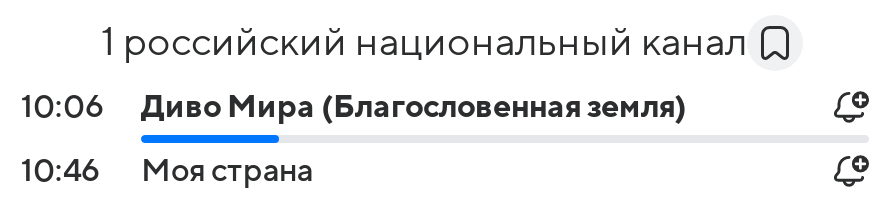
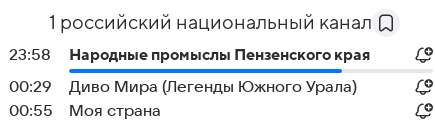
- 10:06
- Диво Мира (Благословенная земля)
+ 23:58
+ Народные промыслы Пензенского края

- 10:46
+ 00:29
+ Диво Мира (Легенды Южного Урала)
+ 00:55
